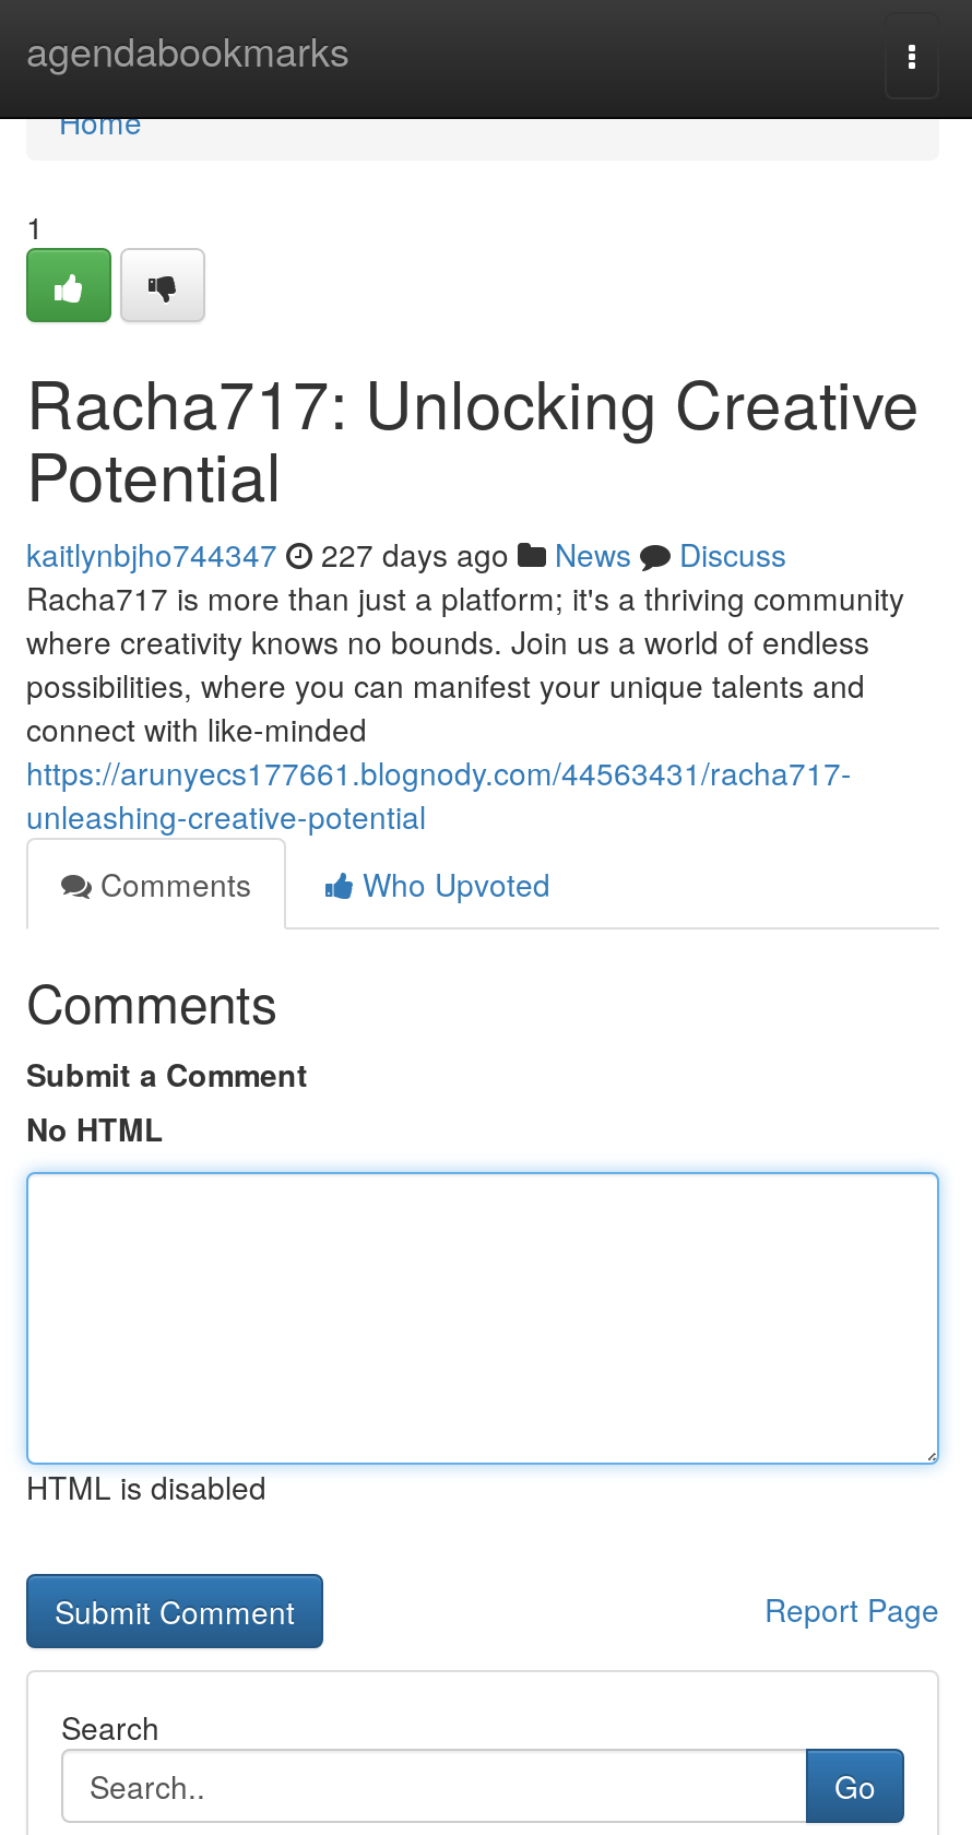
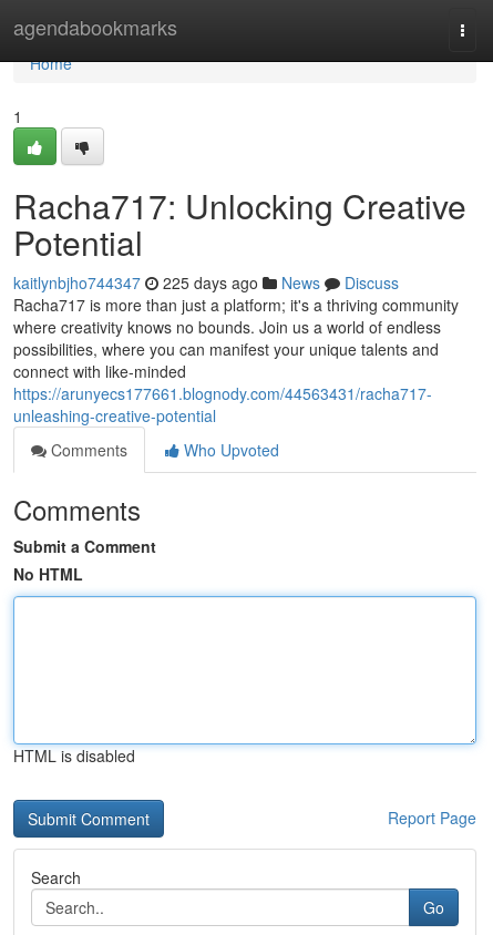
- kaitlynbjho744347 227 days ago News Discuss
+ kaitlynbjho744347 225 days ago News Discuss
